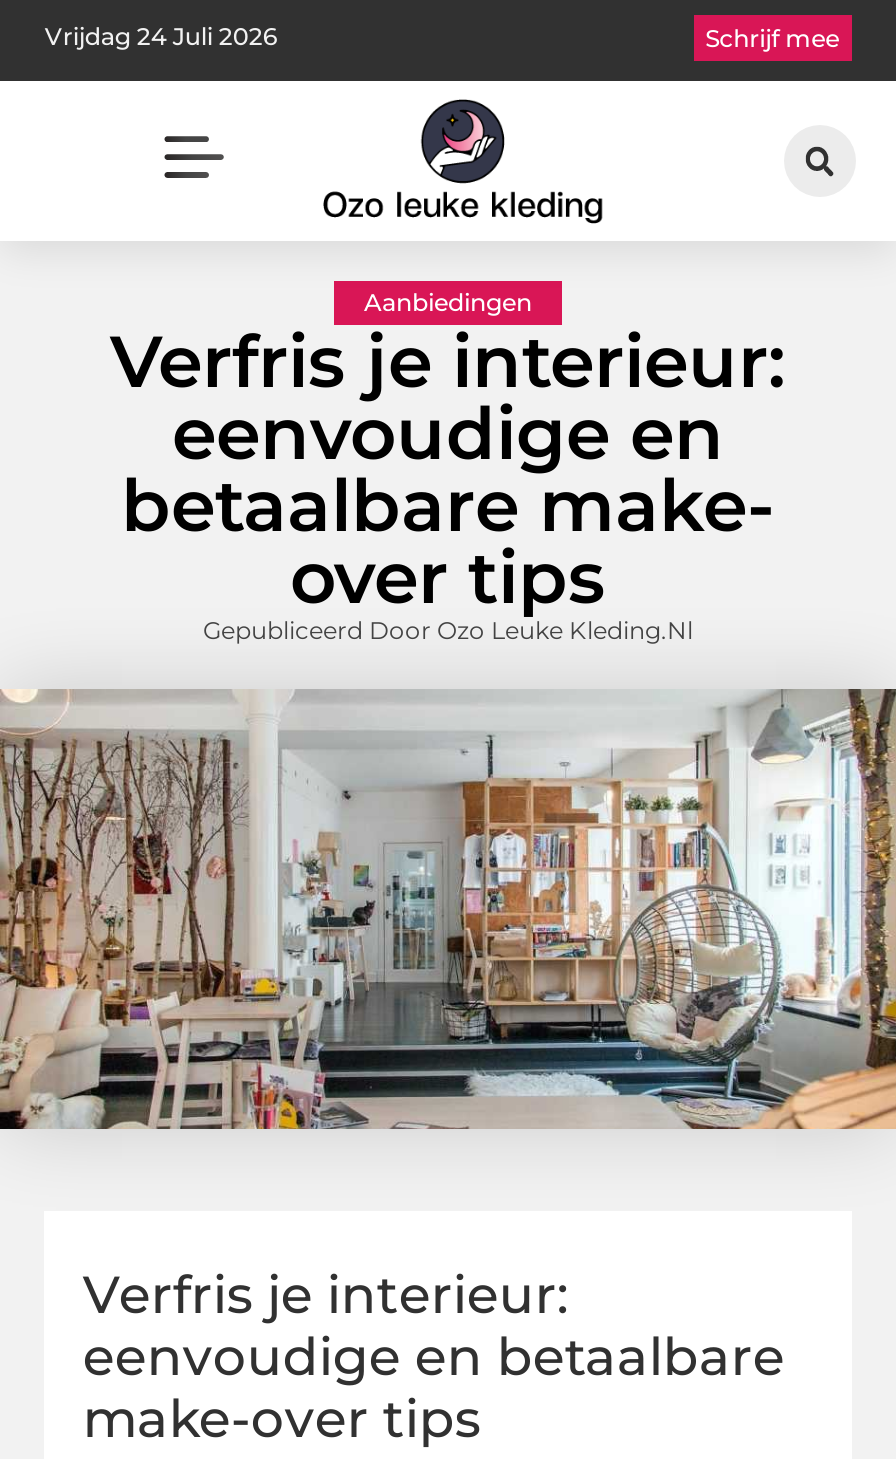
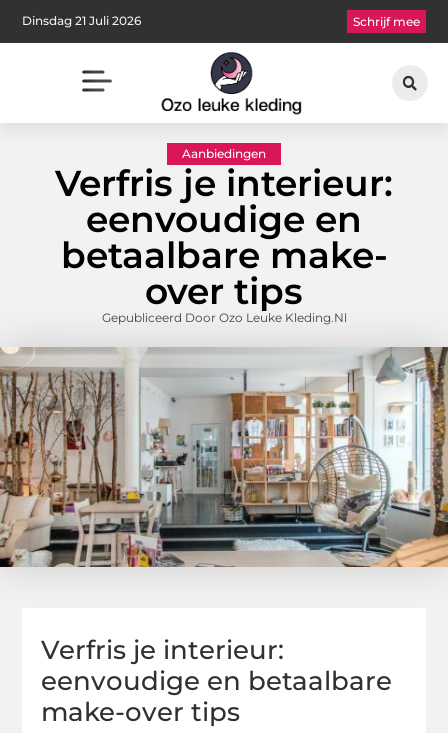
- Vrijdag 24 Juli 2026
+ Dinsdag 21 Juli 2026
